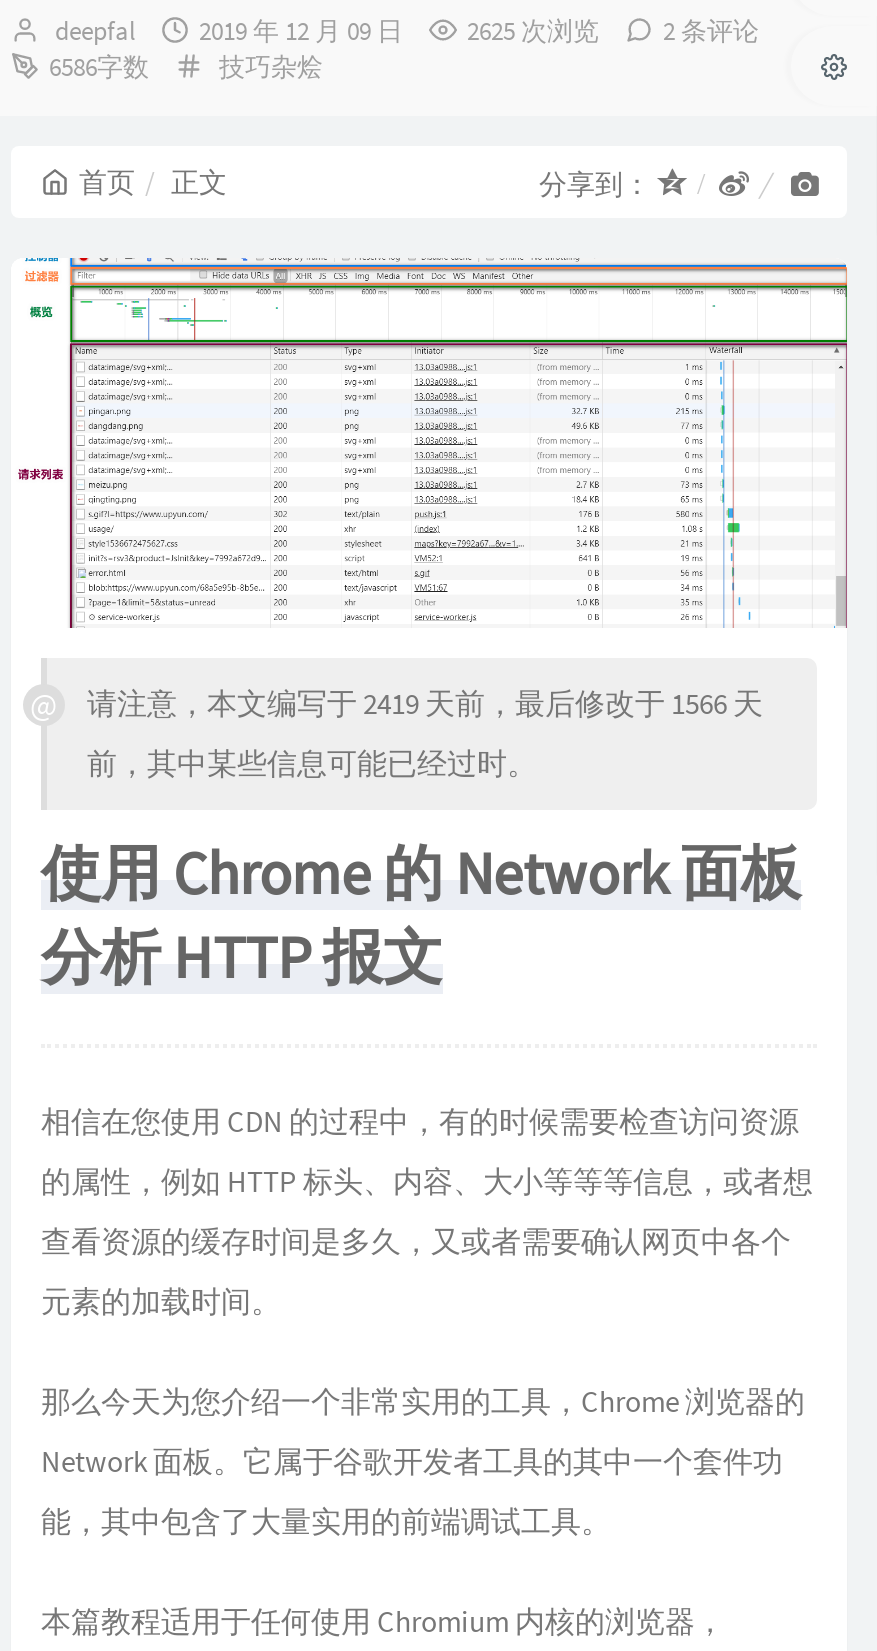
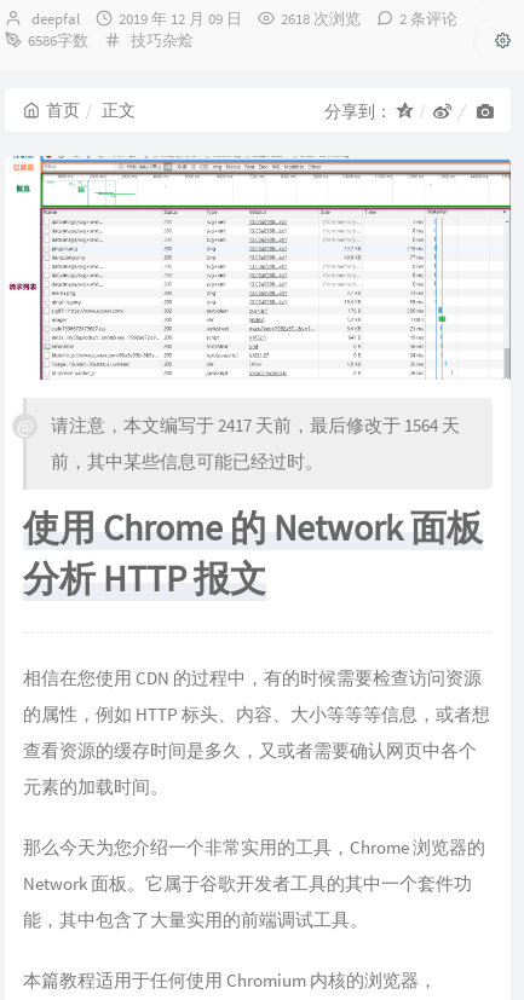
- 2625 次浏览
+ 2618 次浏览

- 请注意，本文编写于 2419 天前，最后修改于 1566 天
+ 请注意，本文编写于 2417 天前，最后修改于 1564 天
